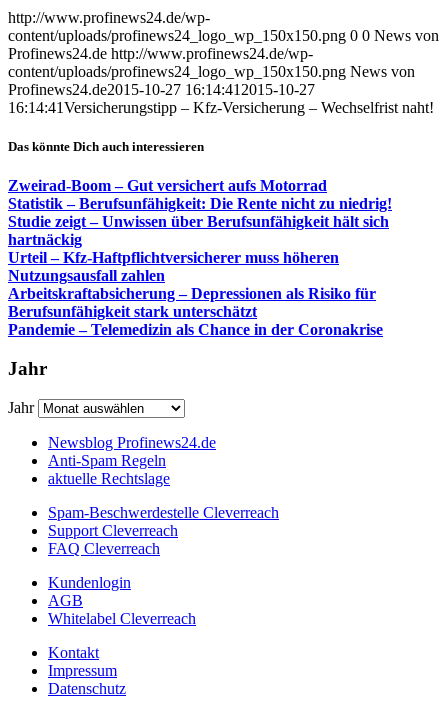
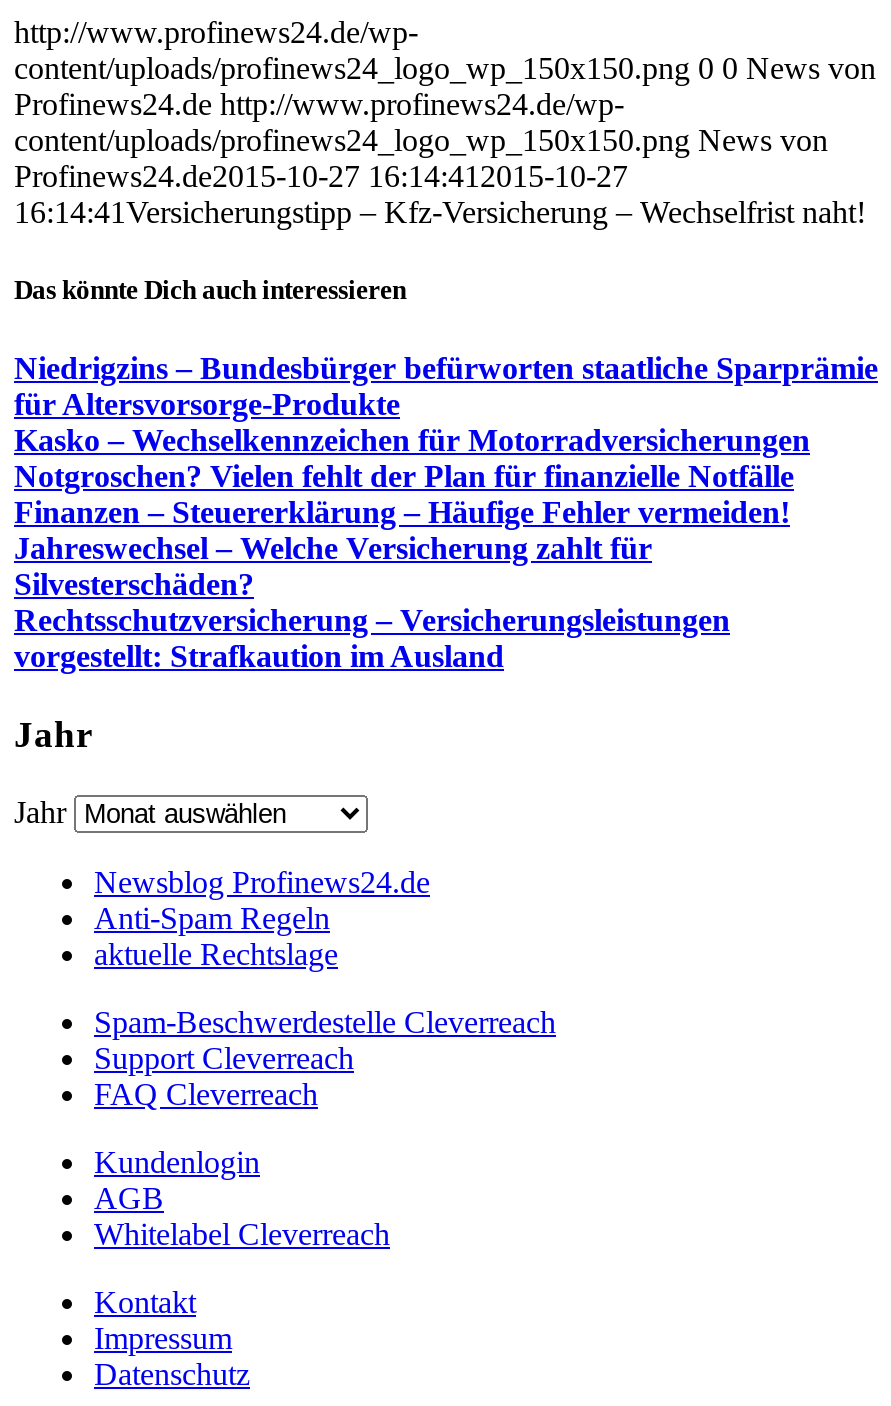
- Zweirad-Boom – Gut versichert aufs Motorrad
- Statistik – Berufsunfähigkeit: Die Rente nicht zu niedrig!
- Studie zeigt – Unwissen über Berufsunfähigkeit hält sich
- hartnäckig
- Urteil – Kfz-Haftpflichtversicherer muss höheren
- Nutzungsausfall zahlen
- Arbeitskraftabsicherung – Depressionen als Risiko für
- Berufsunfähigkeit stark unterschätzt
- Pandemie – Telemedizin als Chance in der Coronakrise
+ Niedrigzins – Bundesbürger befürworten staatliche Sparprämie
+ für Altersvorsorge-Produkte
+ Kasko – Wechselkennzeichen für Motorradversicherungen
+ Notgroschen? Vielen fehlt der Plan für finanzielle Notfälle
+ Finanzen – Steuererklärung – Häufige Fehler vermeiden!
+ Jahreswechsel – Welche Versicherung zahlt für
+ Silvesterschäden?
+ Rechtsschutzversicherung – Versicherungsleistungen
+ vorgestellt: Strafkaution im Ausland
